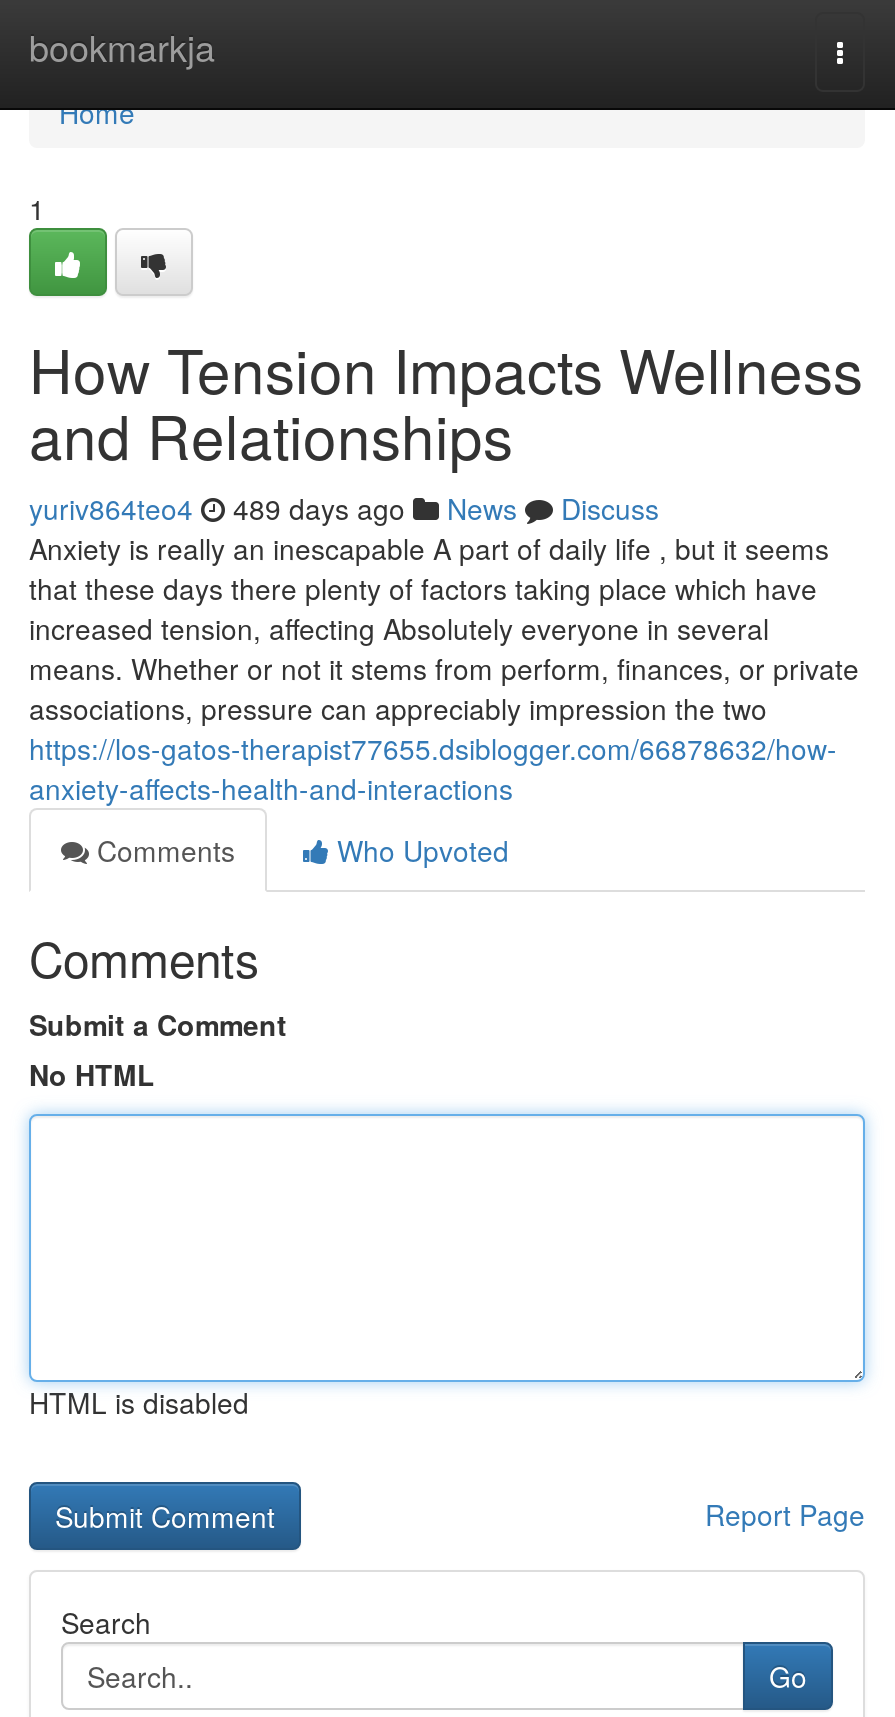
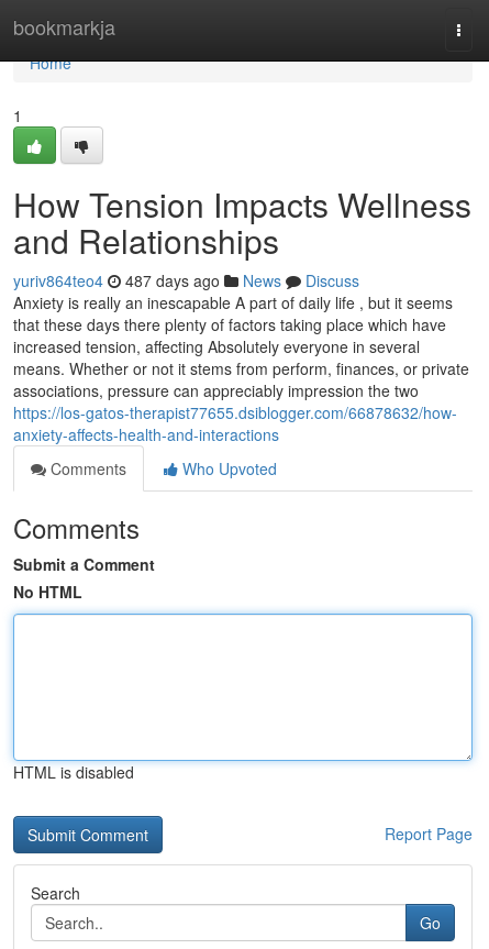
- yuriv864teo4 489 days ago News Discuss
+ yuriv864teo4 487 days ago News Discuss
